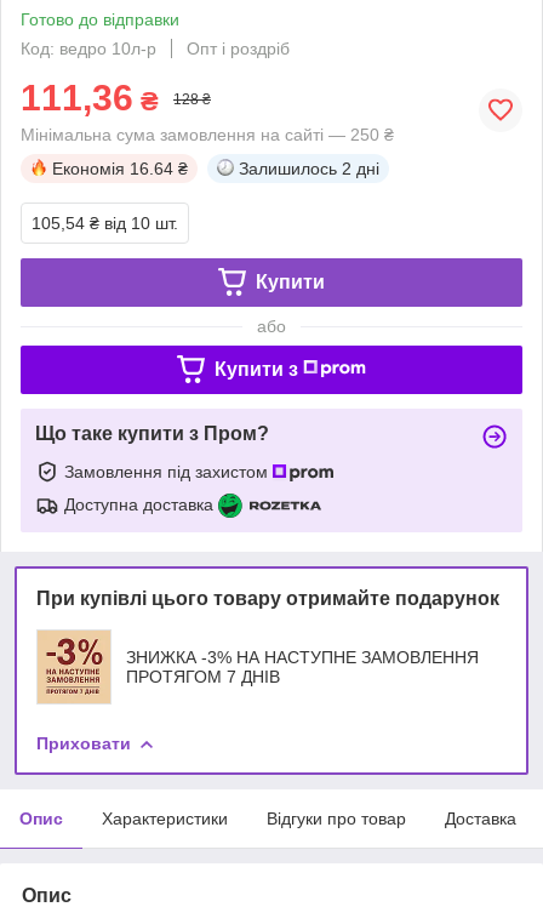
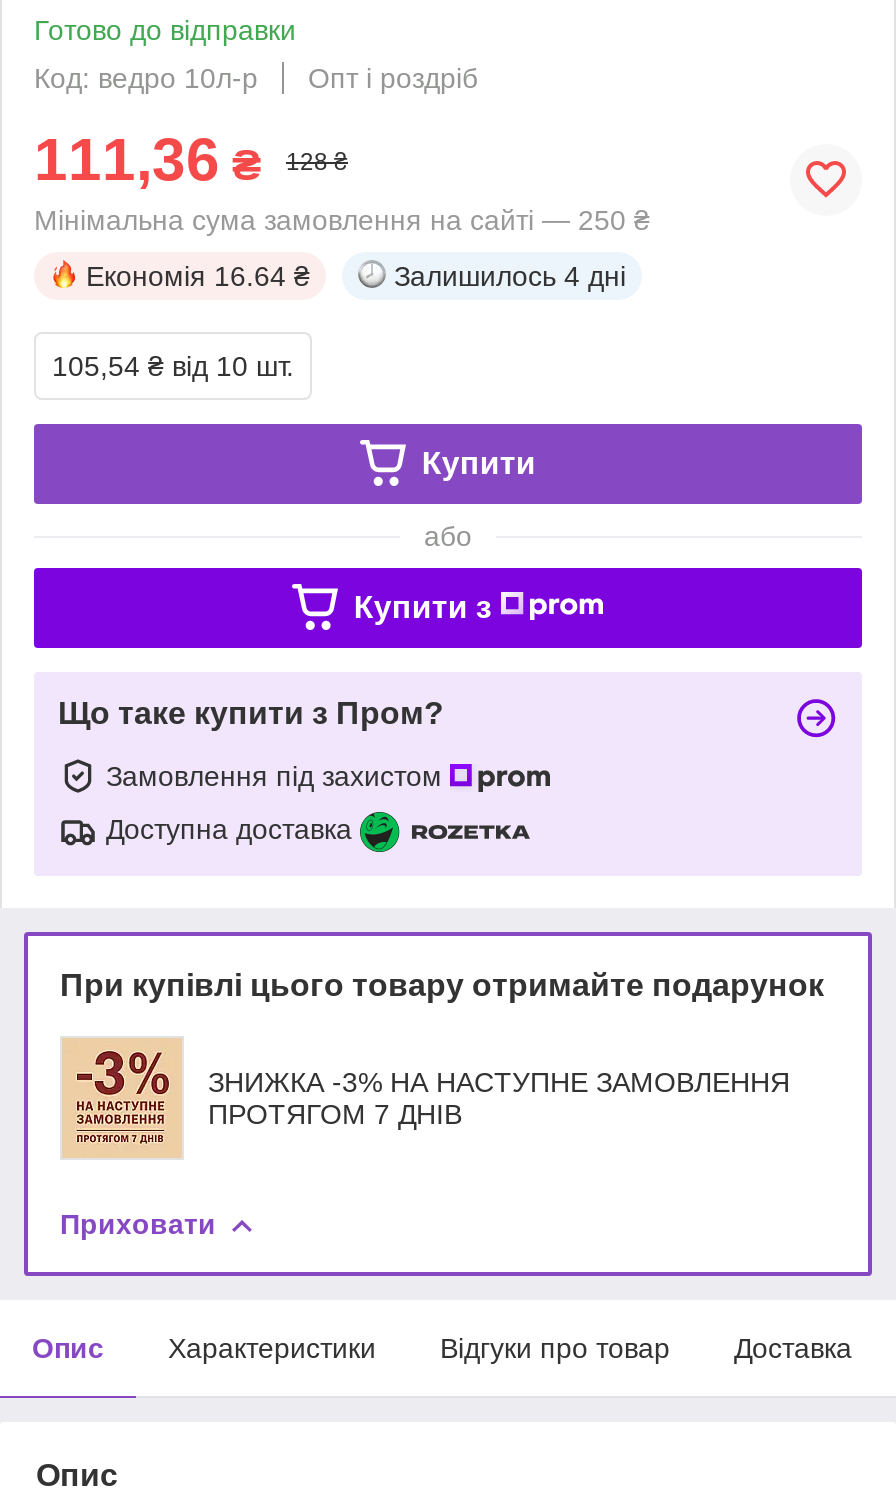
- Залишилось 2 дні
+ Залишилось 4 дні
